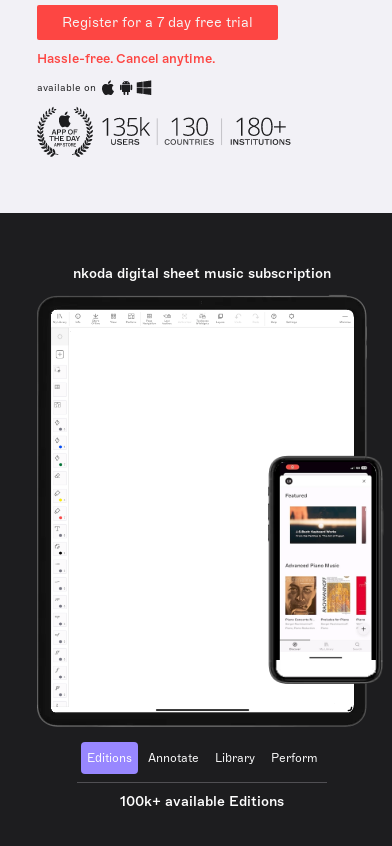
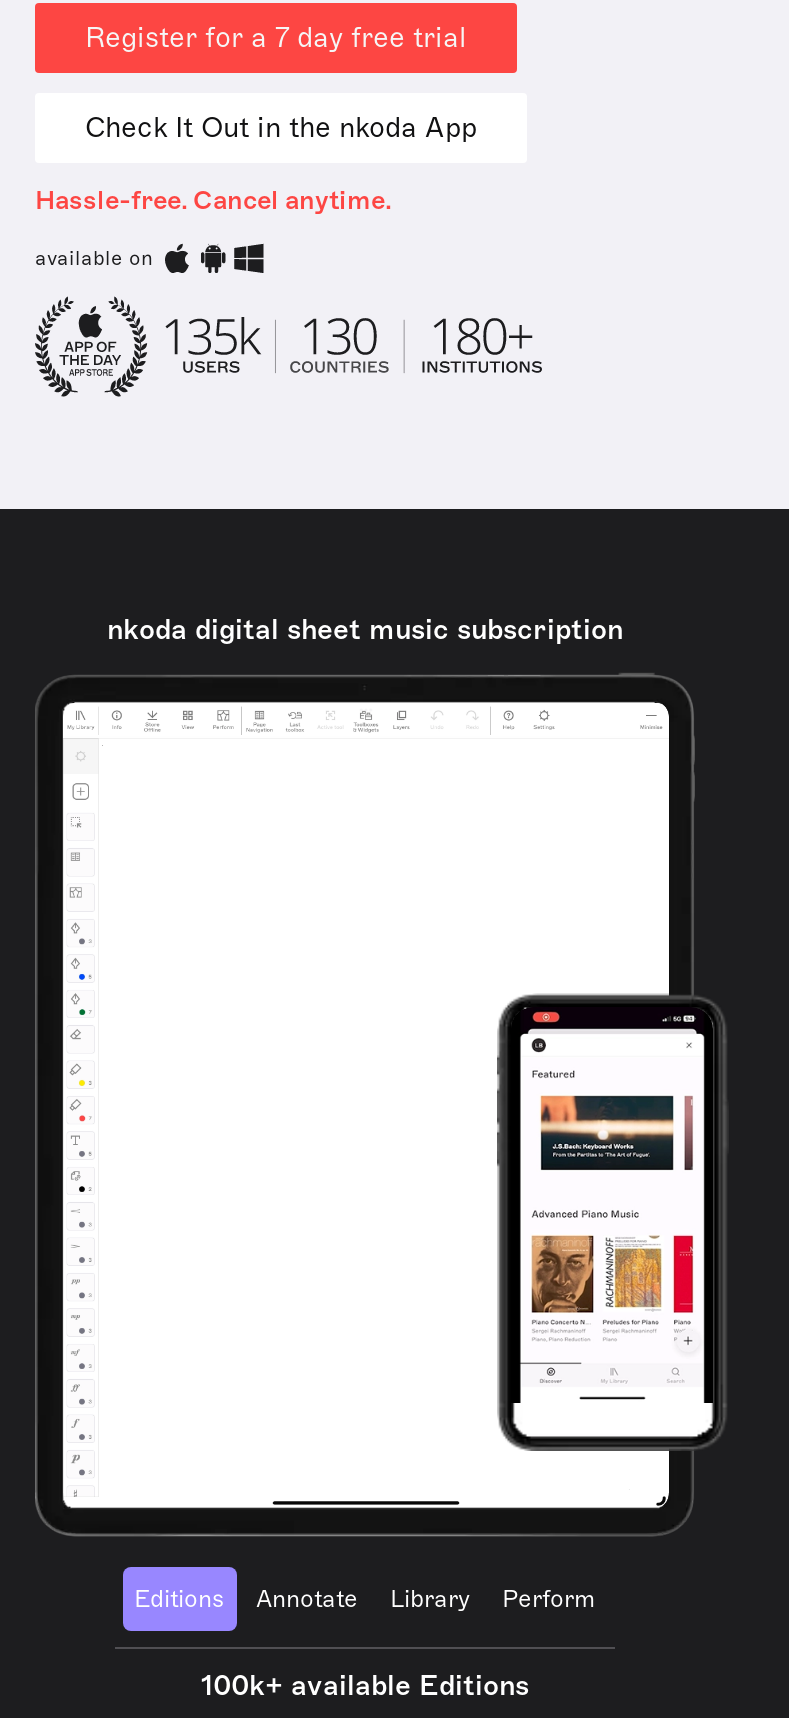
+ Check It Out in the nkoda App
